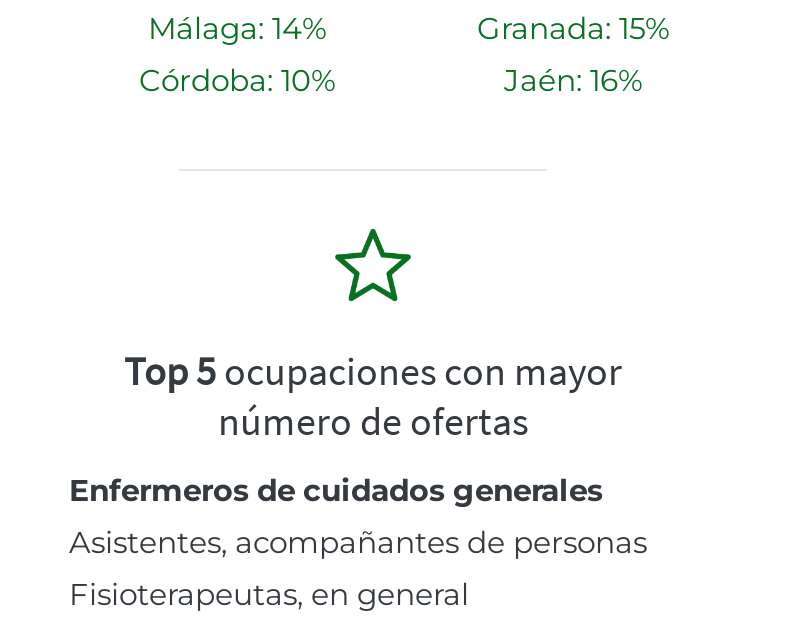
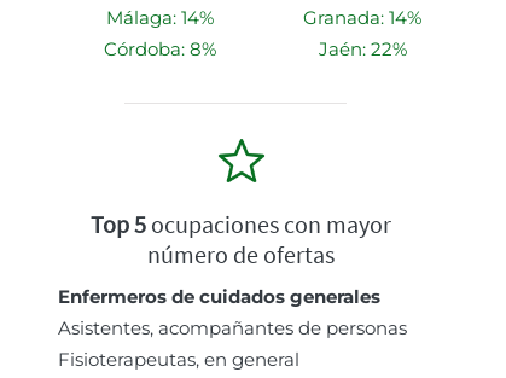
- Granada: 15%
+ Granada: 14%

- Córdoba: 10%
+ Córdoba: 8%

- Jaén: 16%
+ Jaén: 22%
